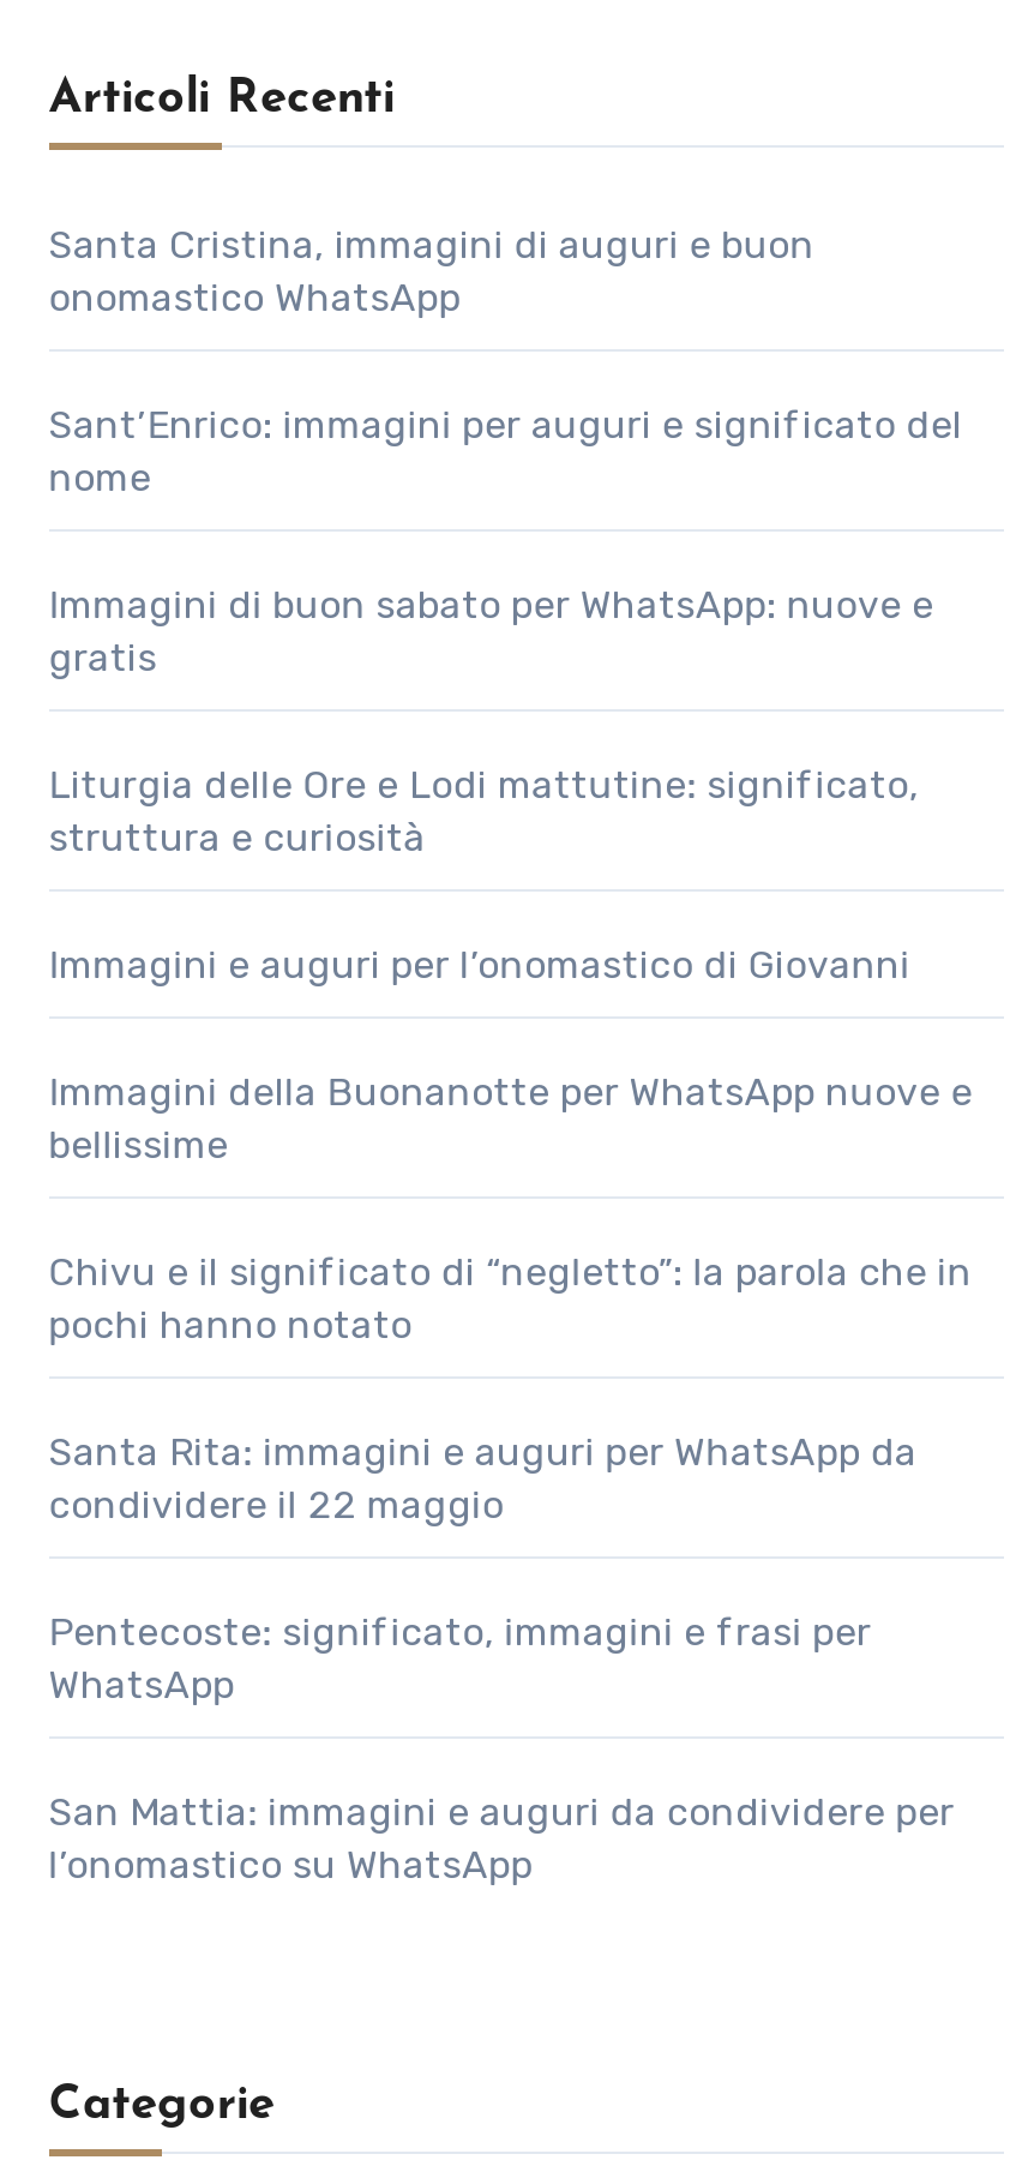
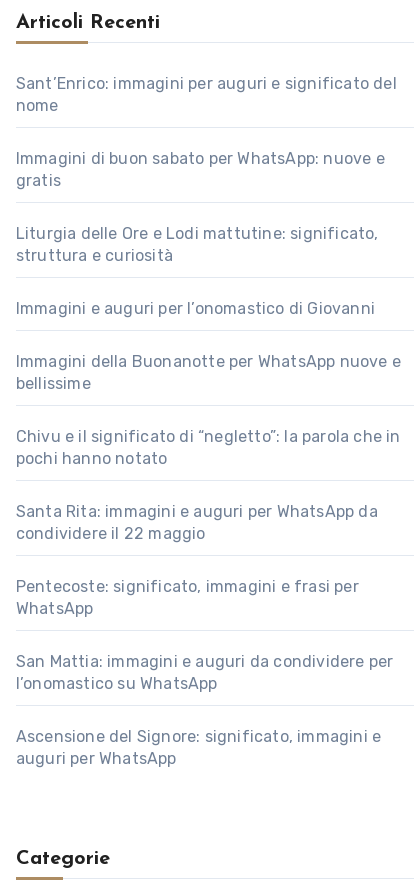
- Santa Cristina, immagini di auguri e buon
- onomastico WhatsApp

moved up: Sant’Enrico: immagini per auguri e significato del | nome | Immagini di buon sabato per WhatsApp: nuove e | ... | San Mattia: immagini e auguri da condividere per | l’onomastico su WhatsApp

+ Ascensione del Signore: significato, immagini e
+ auguri per WhatsApp
